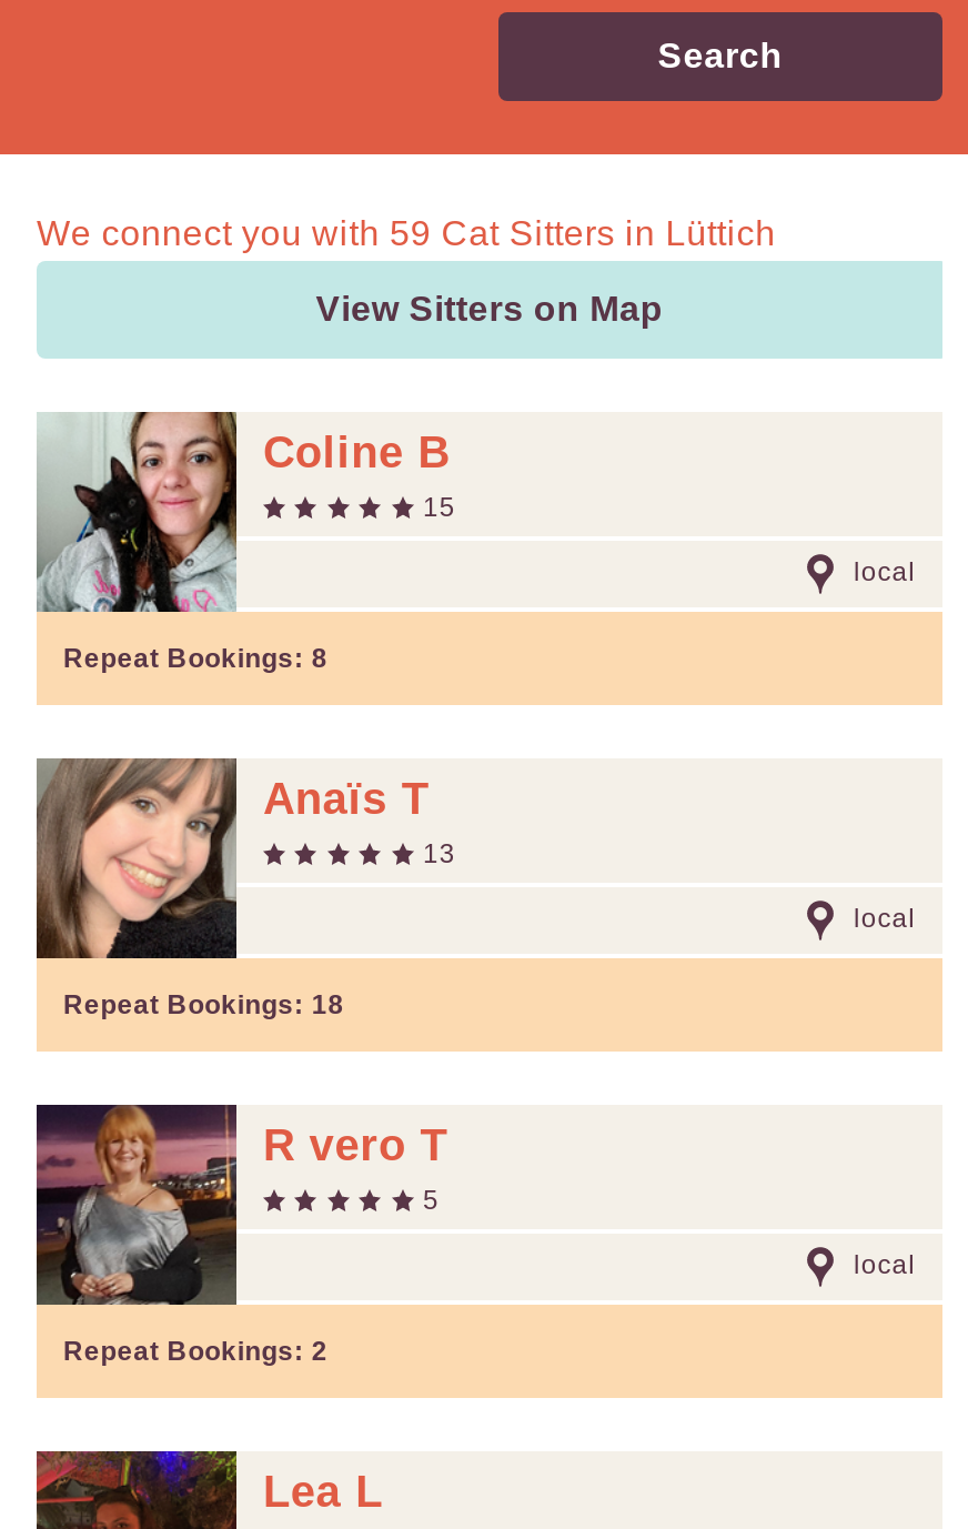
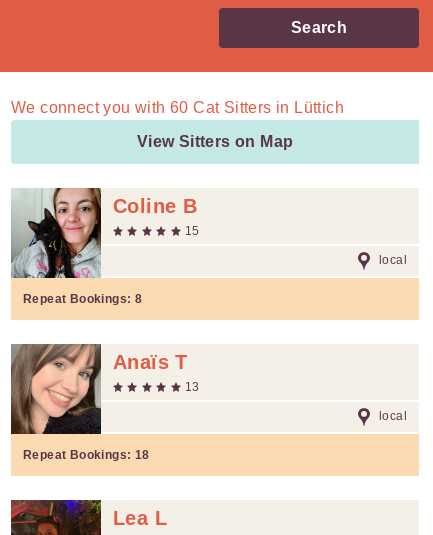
- We connect you with 59 Cat Sitters in Lüttich
+ We connect you with 60 Cat Sitters in Lüttich

- [image]
- R vero T
- 5
- local
- Repeat Bookings: 2
